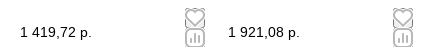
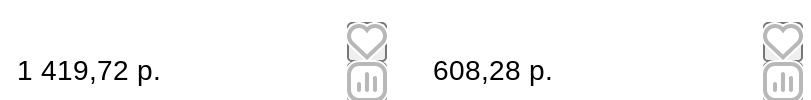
- 1 921,08 р.
+ 608,28 р.
